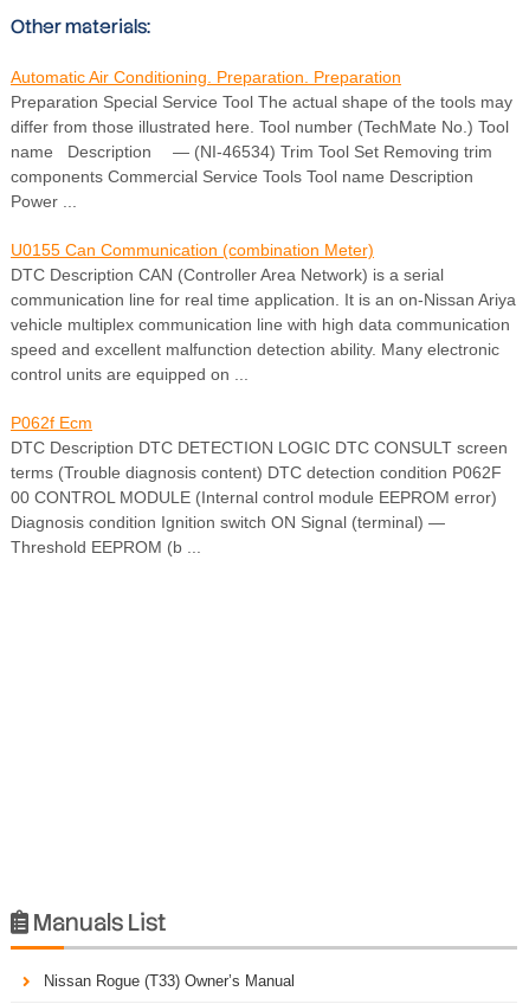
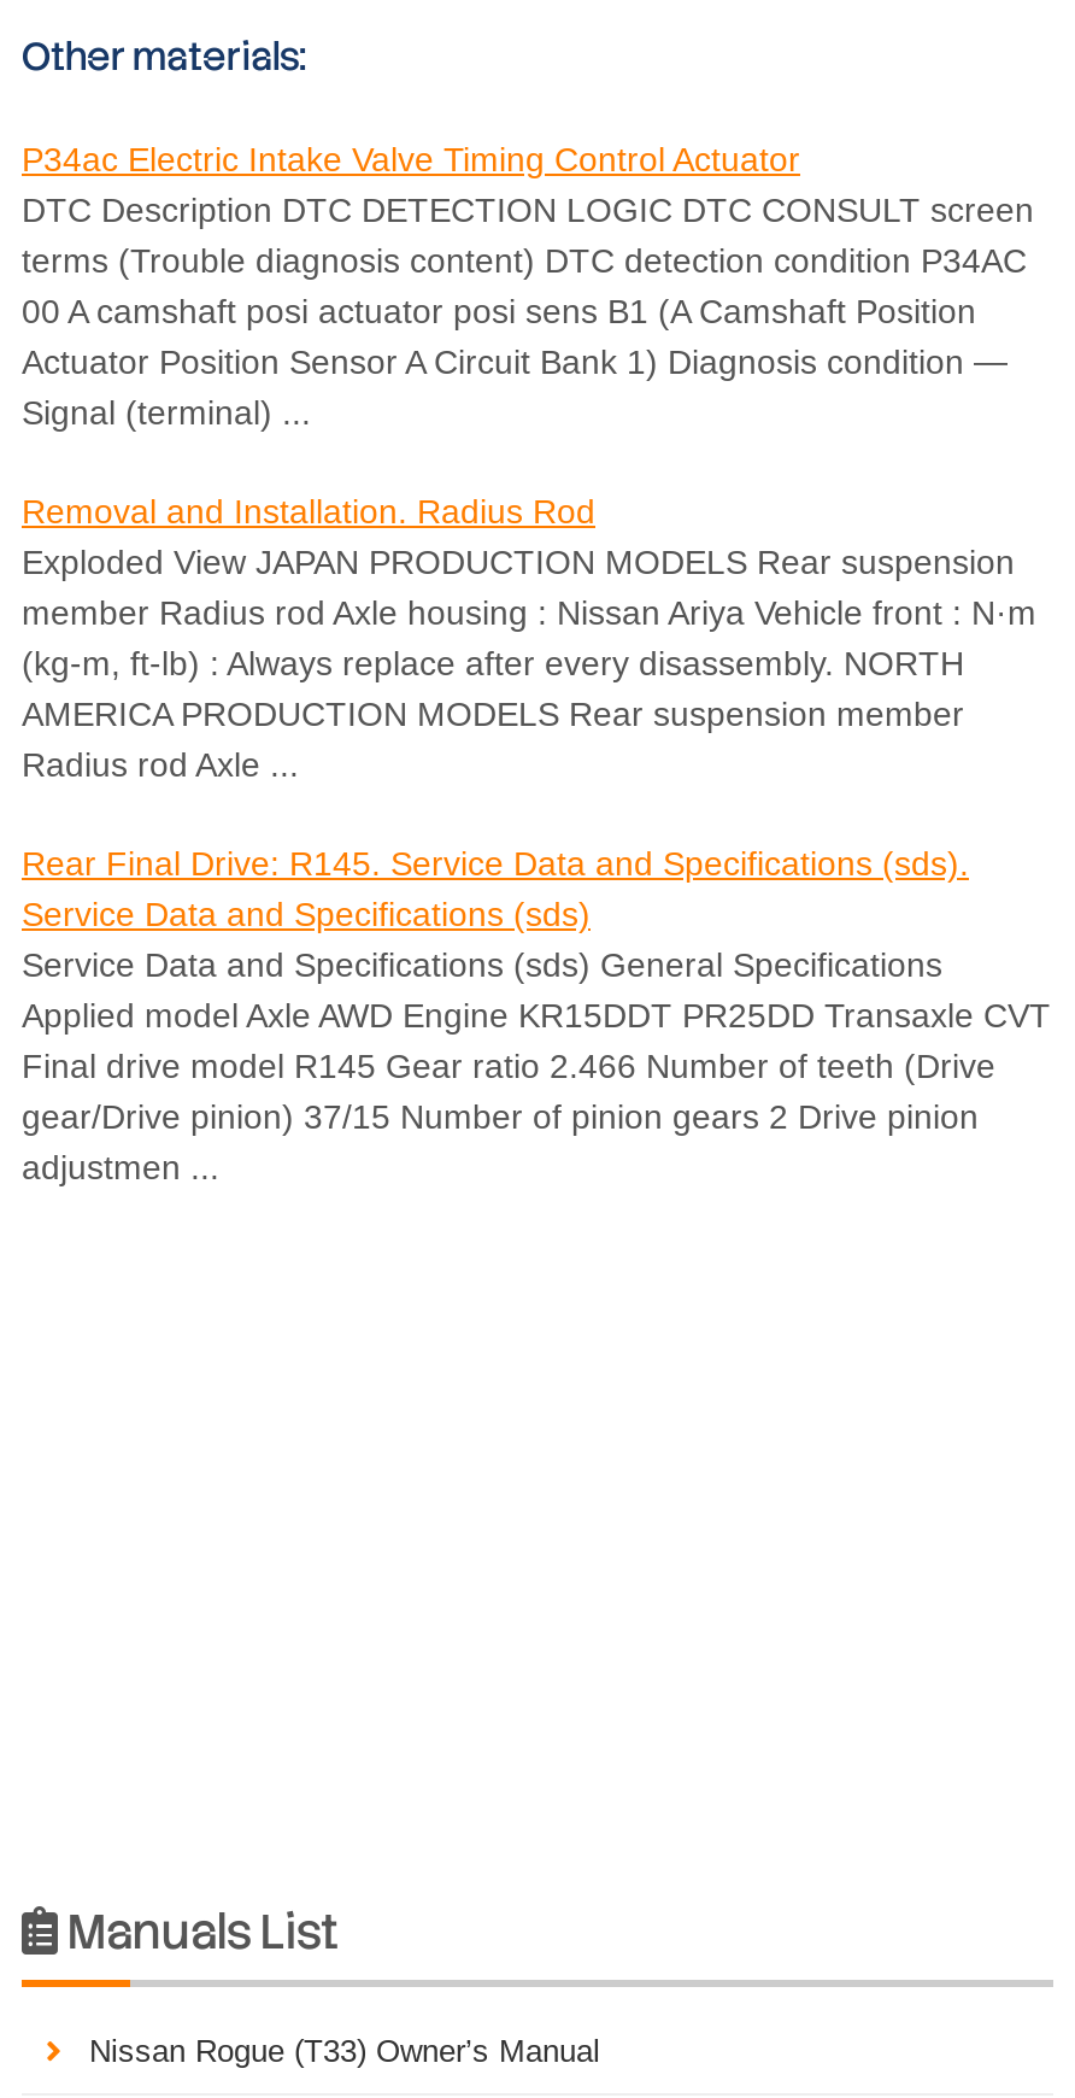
- Automatic Air Conditioning. Preparation. Preparation
- Preparation Special Service Tool The actual shape of the tools may
- differ from those illustrated here. Tool number (TechMate No.) Tool
- name Description — (NI-46534) Trim Tool Set Removing trim
- components Commercial Service Tools Tool name Description
- Power ...
- U0155 Can Communication (combination Meter)
- DTC Description CAN (Controller Area Network) is a serial
- communication line for real time application. It is an on-Nissan Ariya
- vehicle multiplex communication line with high data communication
- speed and excellent malfunction detection ability. Many electronic
- control units are equipped on ...
- P062f Ecm
+ P34ac Electric Intake Valve Timing Control Actuator

moved up: DTC Description DTC DETECTION LOGIC DTC CONSULT screen

- terms (Trouble diagnosis content) DTC detection condition P062F
- 00 CONTROL MODULE (Internal control module EEPROM error)
- Diagnosis condition Ignition switch ON Signal (terminal) —
- Threshold EEPROM (b ...
+ terms (Trouble diagnosis content) DTC detection condition P34AC
+ 00 A camshaft posi actuator posi sens B1 (A Camshaft Position
+ Actuator Position Sensor A Circuit Bank 1) Diagnosis condition —
+ Signal (terminal) ...
+ Removal and Installation. Radius Rod
+ Exploded View JAPAN PRODUCTION MODELS Rear suspension
+ member Radius rod Axle housing : Nissan Ariya Vehicle front : N·m
+ (kg-m, ft-lb) : Always replace after every disassembly. NORTH
+ AMERICA PRODUCTION MODELS Rear suspension member
+ Radius rod Axle ...
+ Rear Final Drive: R145. Service Data and Specifications (sds).
+ Service Data and Specifications (sds)
+ Service Data and Specifications (sds) General Specifications
+ Applied model Axle AWD Engine KR15DDT PR25DD Transaxle CVT
+ Final drive model R145 Gear ratio 2.466 Number of teeth (Drive
+ gear/Drive pinion) 37/15 Number of pinion gears 2 Drive pinion
+ adjustmen ...
